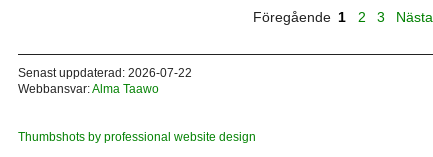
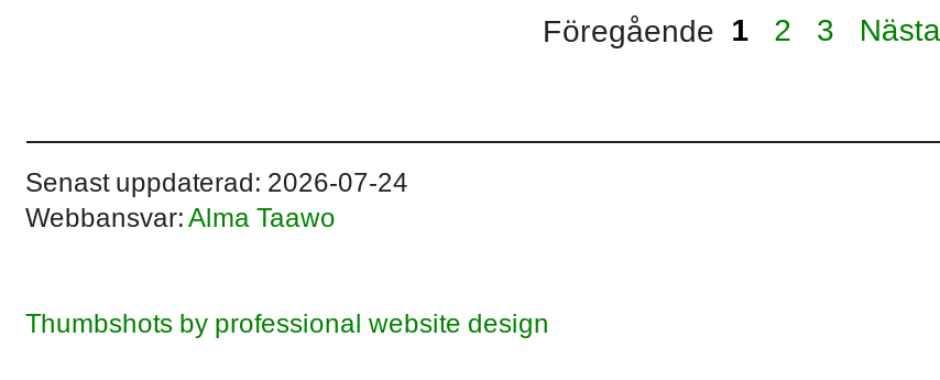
- Senast uppdaterad: 2026-07-22
+ Senast uppdaterad: 2026-07-24
